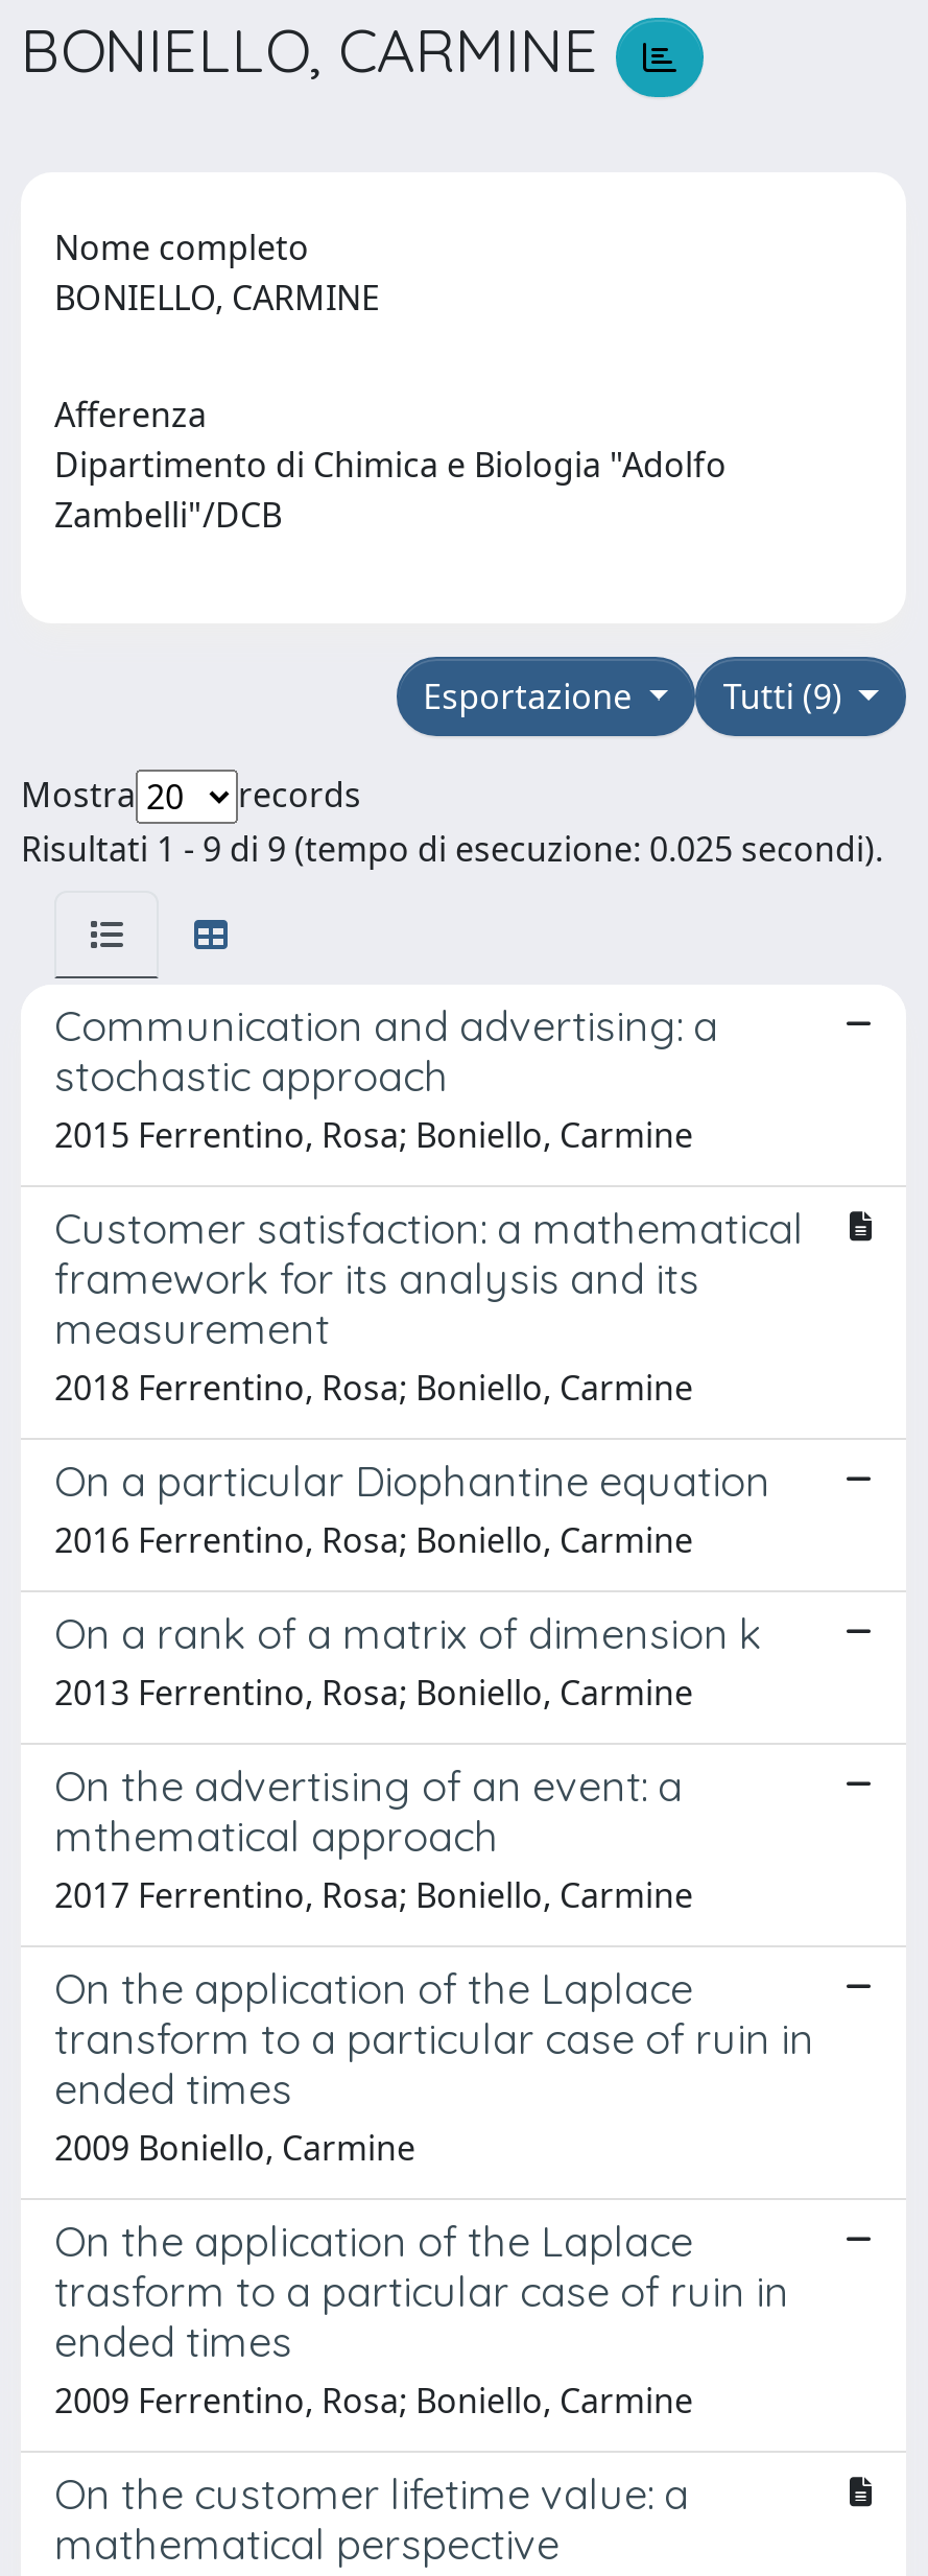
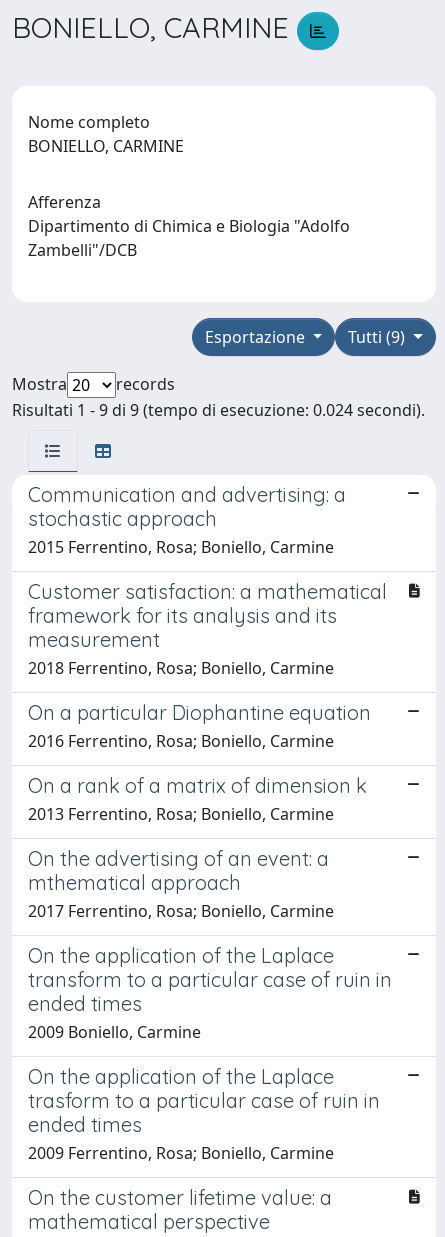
- Risultati 1 - 9 di 9 (tempo di esecuzione: 0.025 secondi).
+ Risultati 1 - 9 di 9 (tempo di esecuzione: 0.024 secondi).
